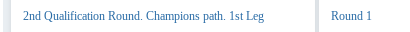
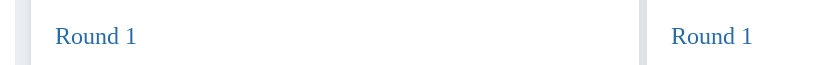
- 2nd Qualification Round. Champions path. 1st Leg
+ Round 1
